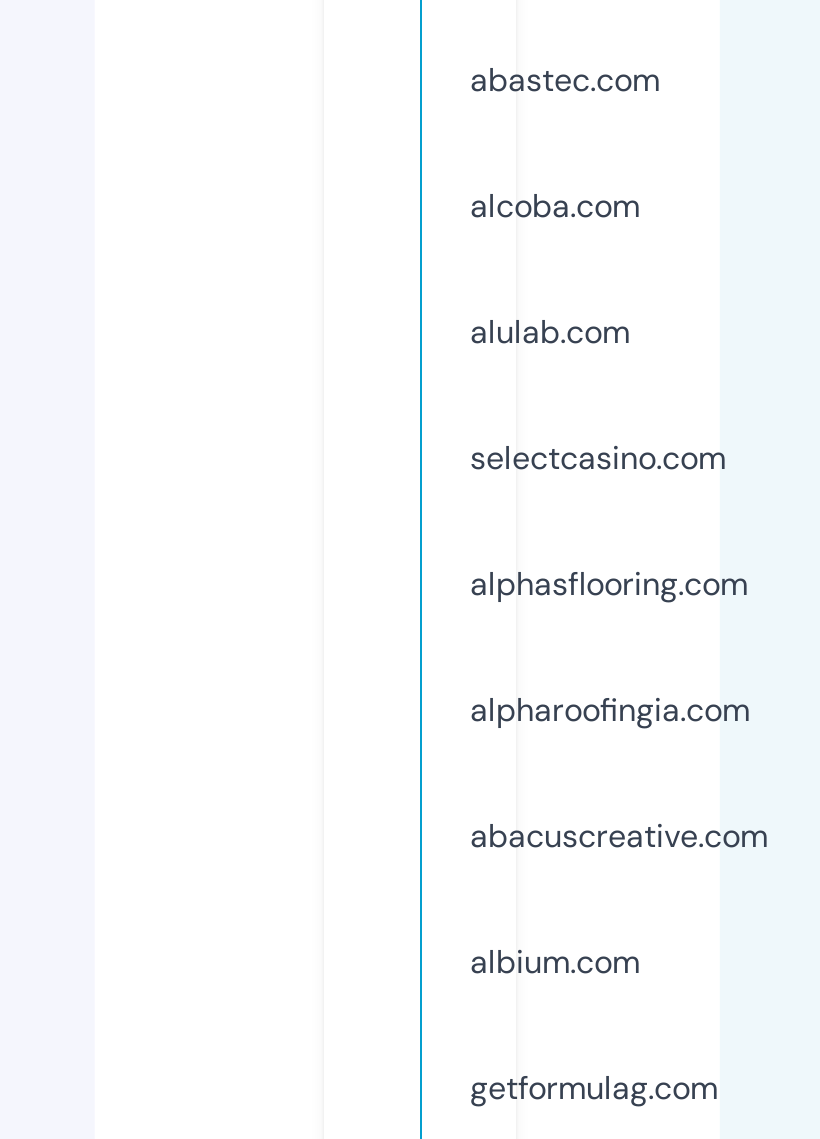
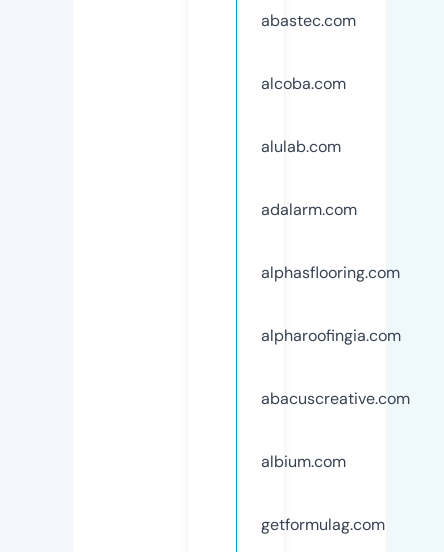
- selectcasino.com
+ adalarm.com
